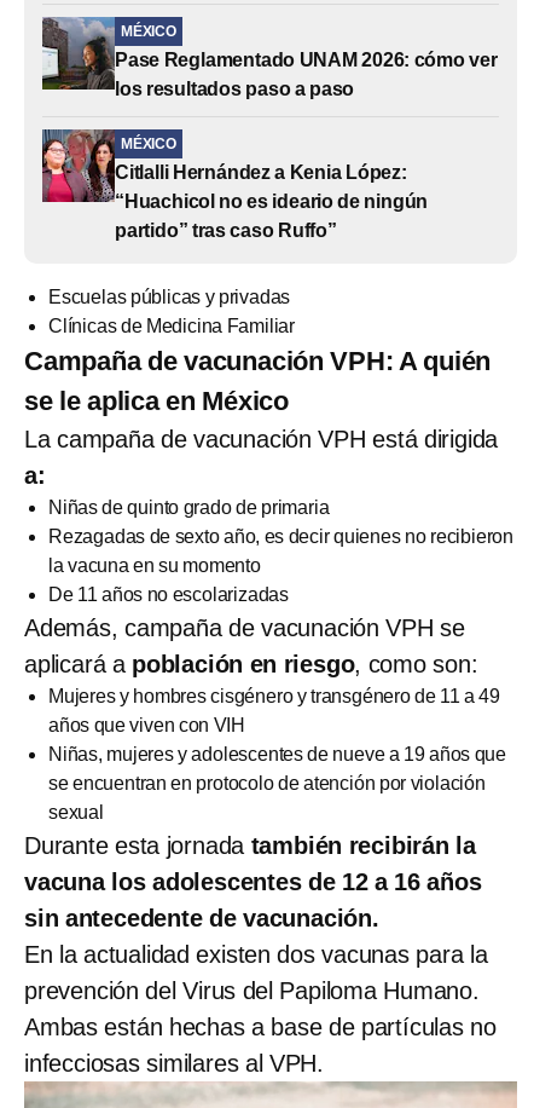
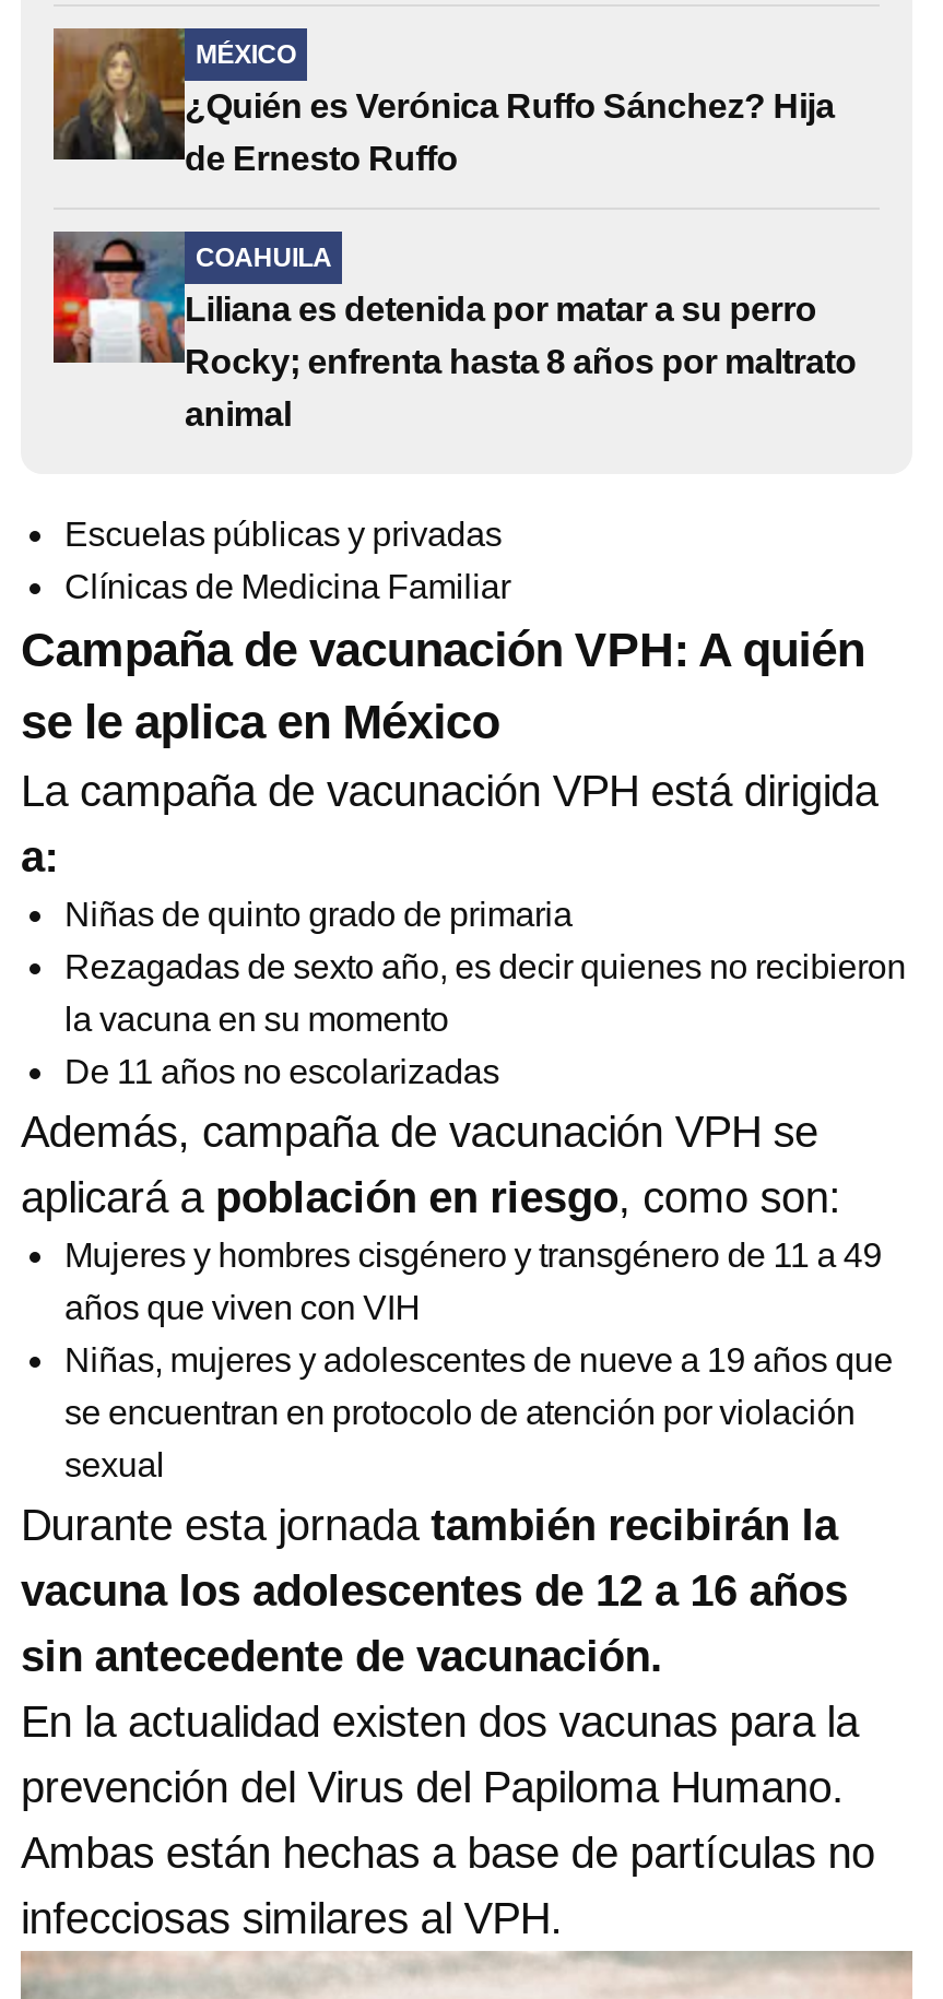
- [image]
- Pase Reglamentado UNAM 2026: cómo ver
- los resultados paso a paso
+ [image]
+ ¿Quién es Verónica Ruffo Sánchez? Hija
+ de Ernesto Ruffo

- [image]
- Citlalli Hernández a Kenia López:
- “Huachicol no es ideario de ningún
- partido” tras caso Ruffo”
+ [image]
+ Liliana es detenida por matar a su perro
+ Rocky; enfrenta hasta 8 años por maltrato
+ animal

- MÉXICO
+ COAHUILA
